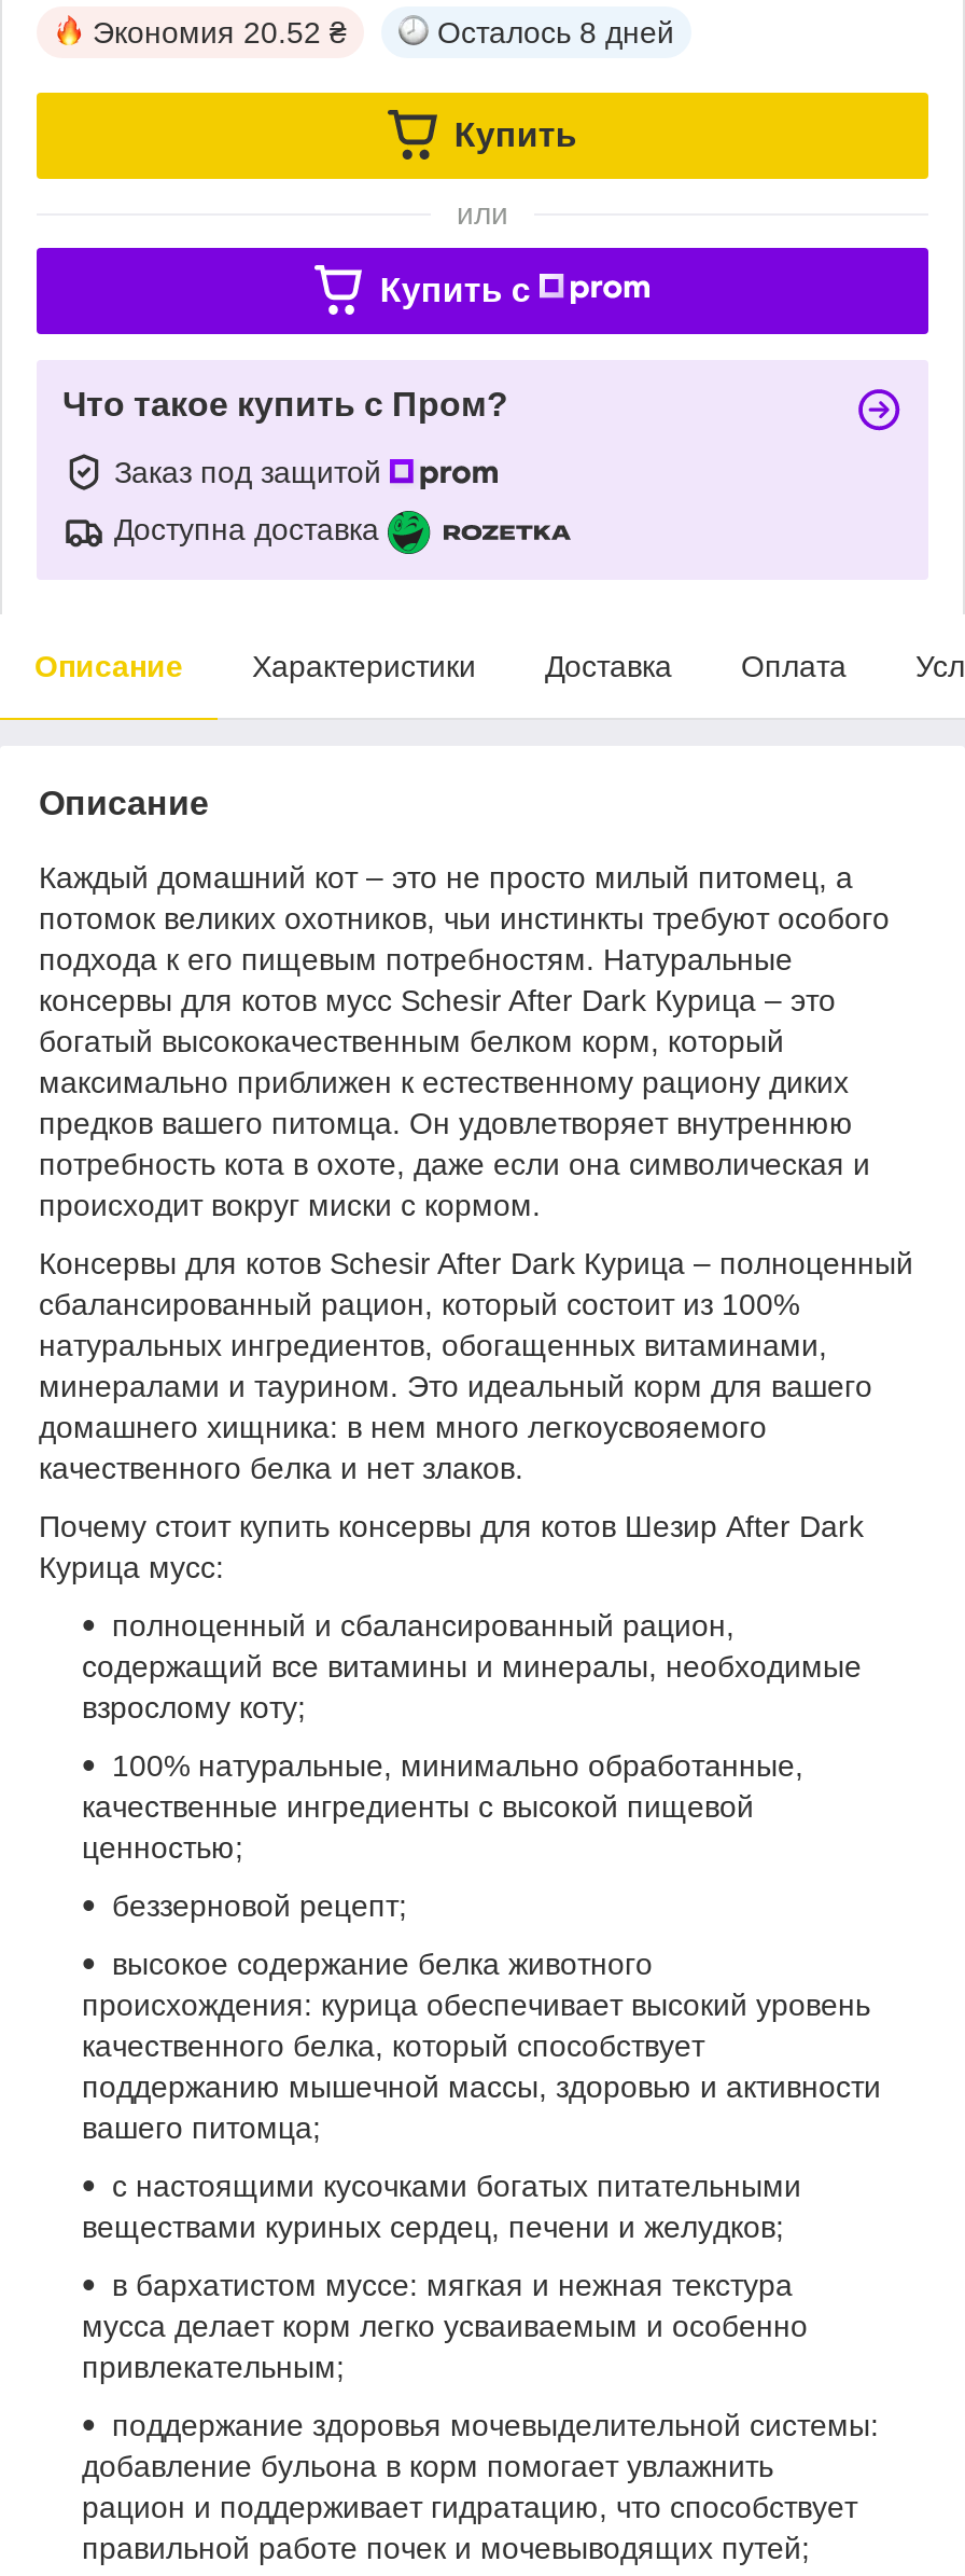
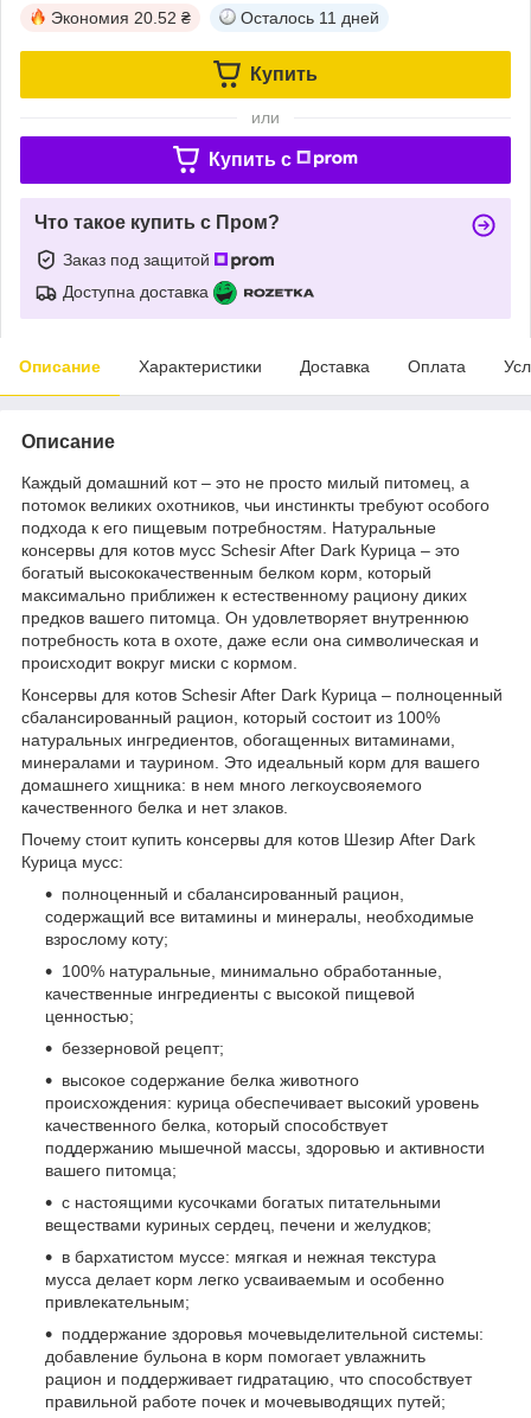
- Осталось 8 дней
+ Осталось 11 дней
